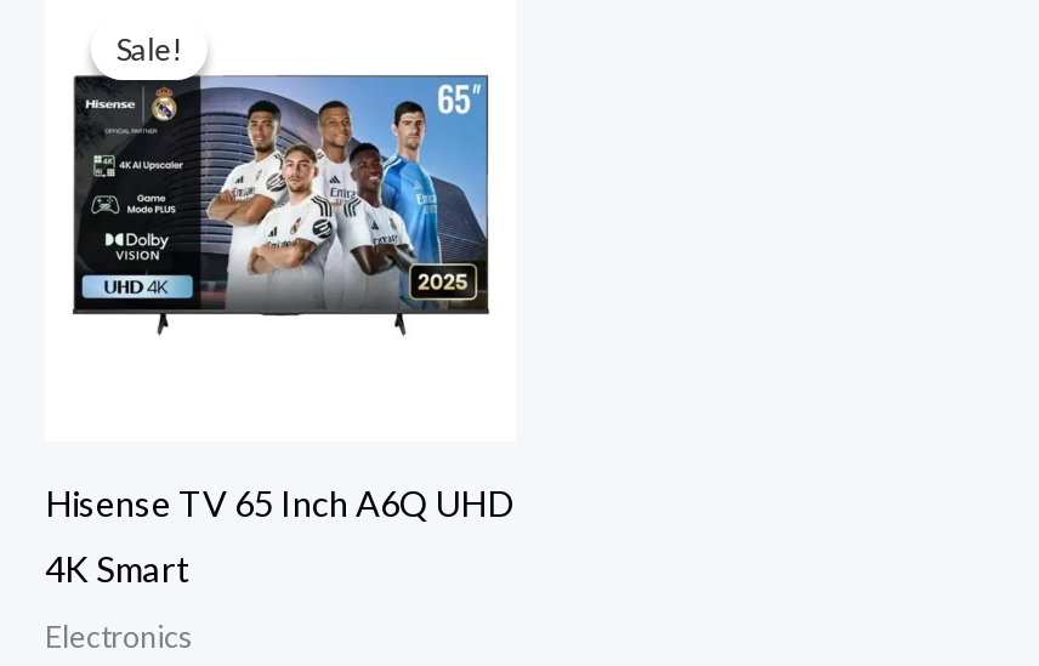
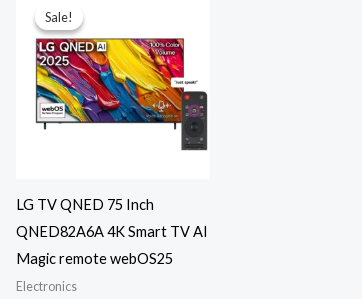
- [image]
+ [image]

- Hisense TV 65 Inch A6Q UHD
- 4K Smart
+ LG TV QNED 75 Inch
+ QNED82A6A 4K Smart TV AI
+ Magic remote webOS25
